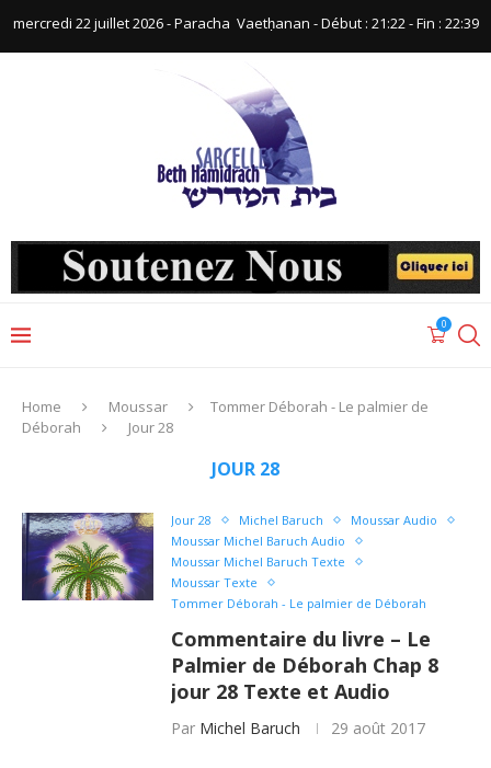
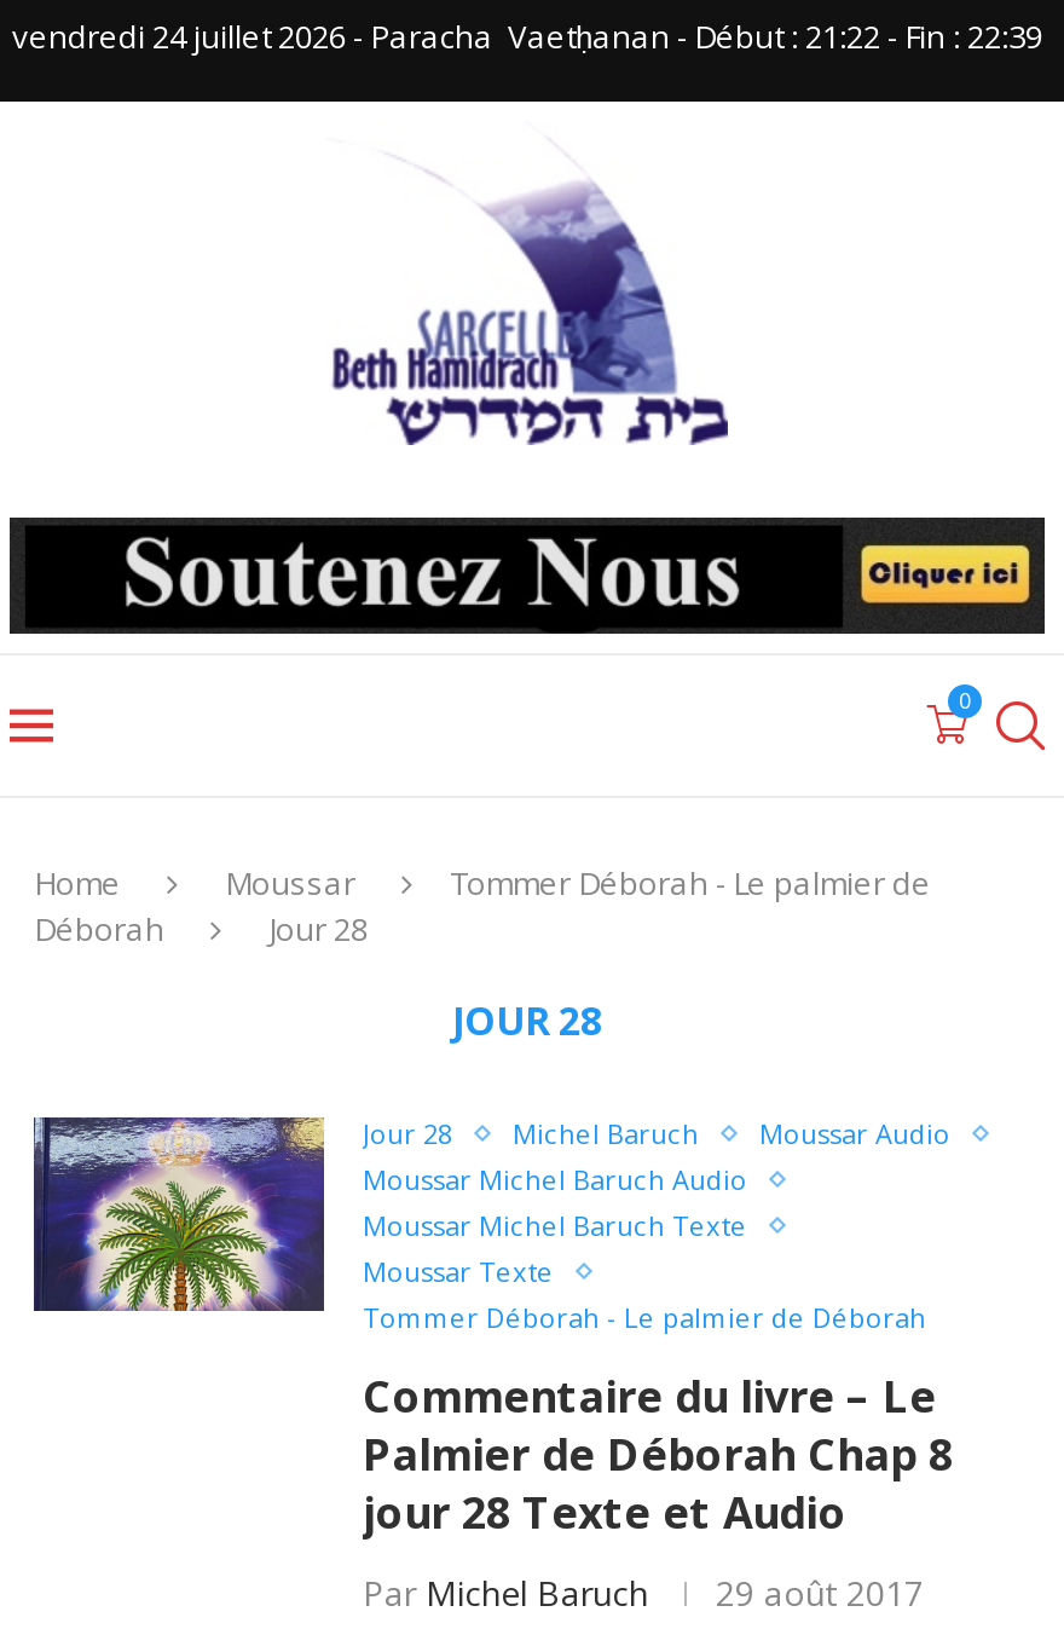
- mercredi 22 juillet 2026 - Paracha Vaetḥanan - Début : 21:22 - Fin : 22:39
+ vendredi 24 juillet 2026 - Paracha Vaetḥanan - Début : 21:22 - Fin : 22:39
